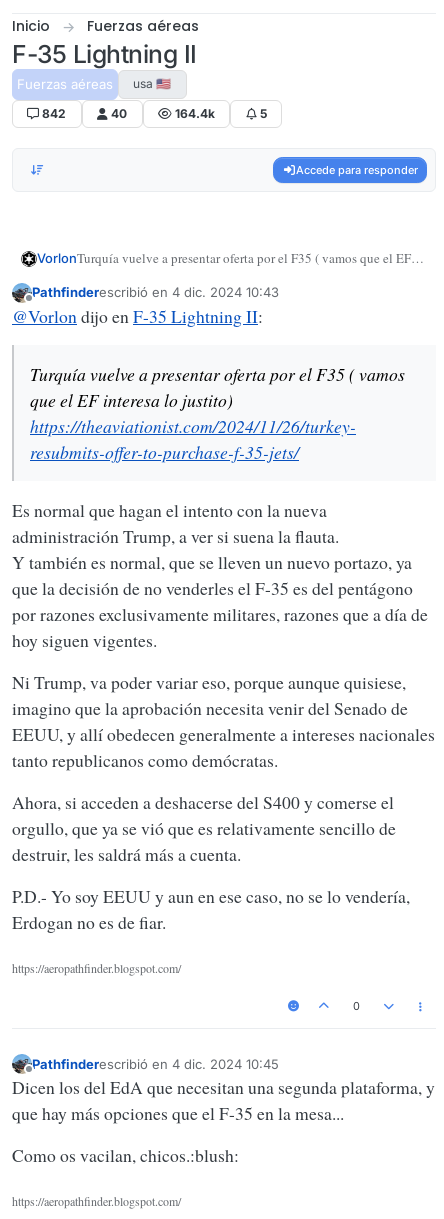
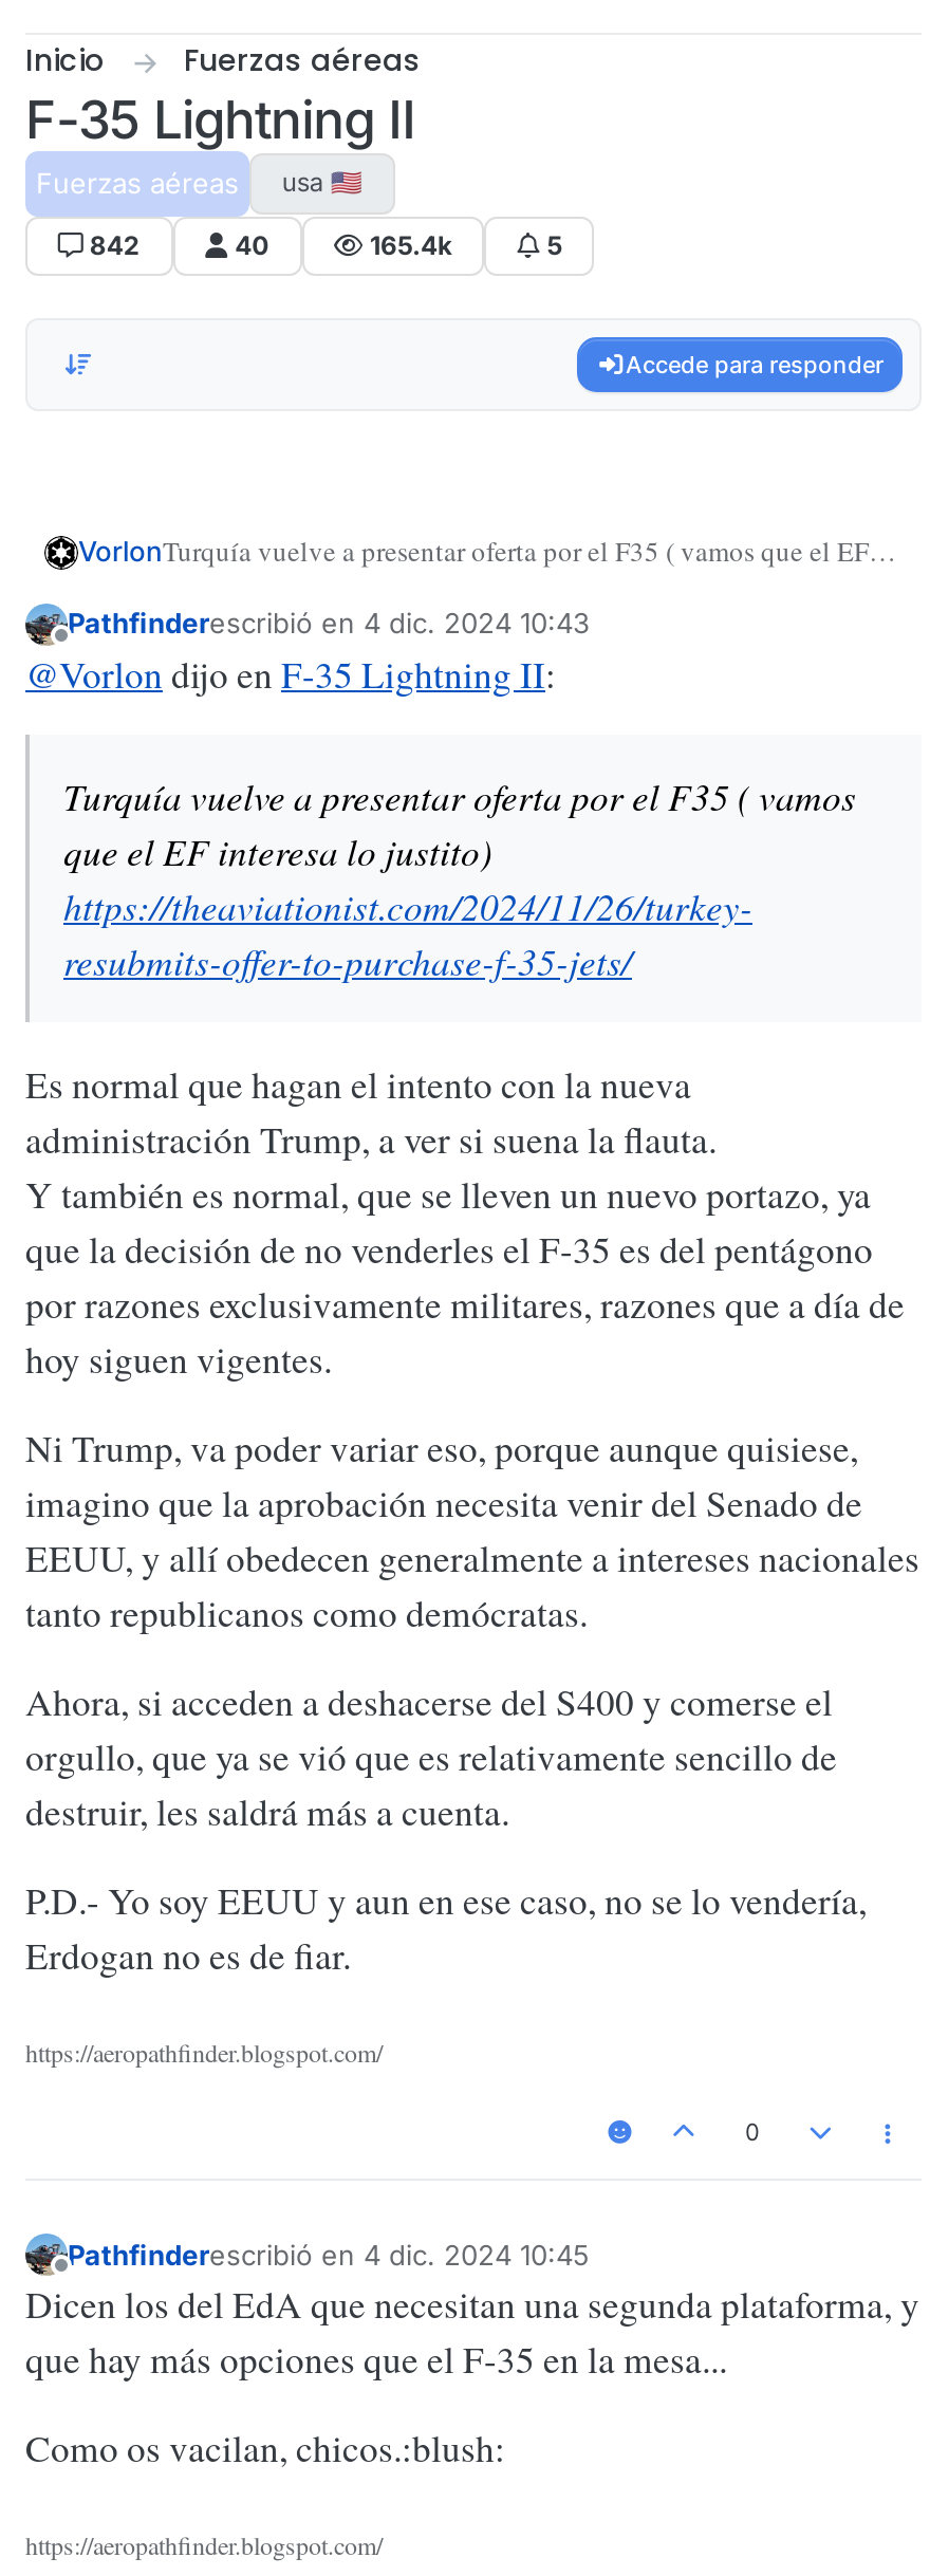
- 164.4k
+ 165.4k
